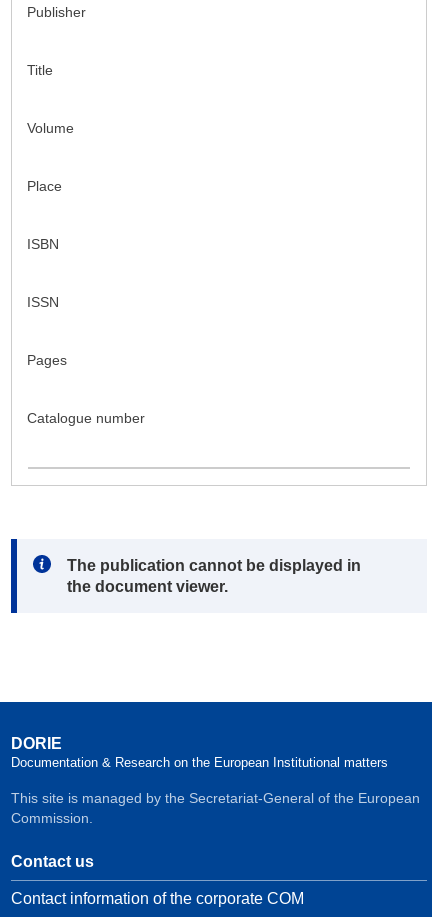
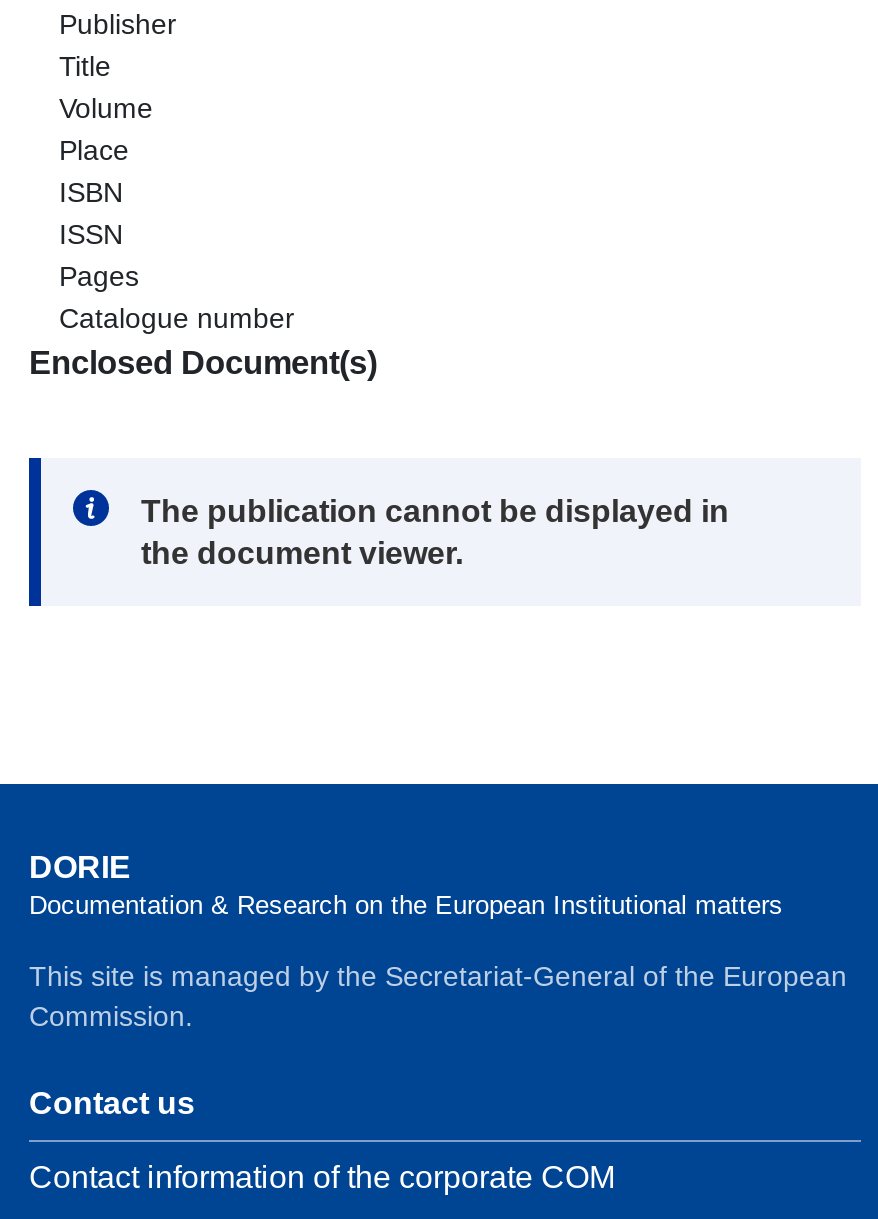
+ Enclosed Document(s)
